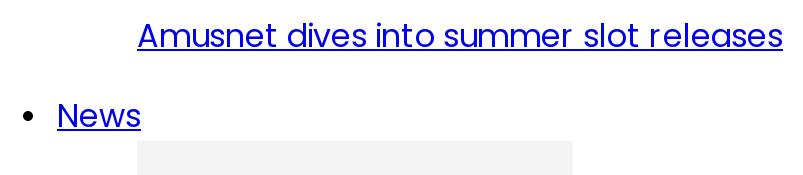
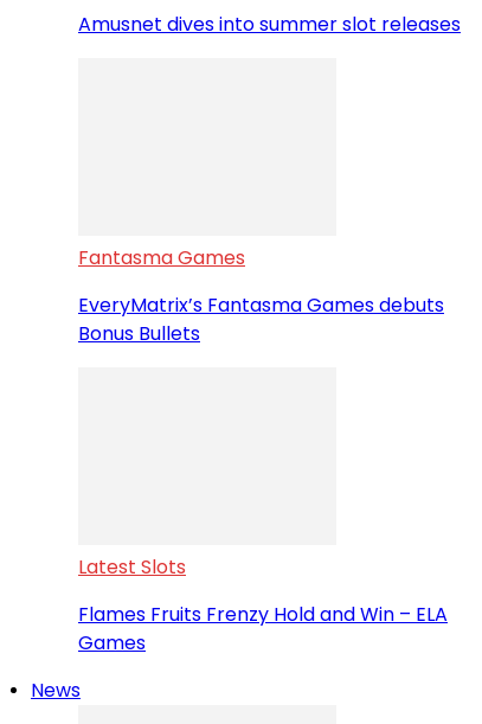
+ Fantasma Games
+ EveryMatrix’s Fantasma Games debuts
+ Bonus Bullets

+ Latest Slots
+ Flames Fruits Frenzy Hold and Win – ELA
+ Games
